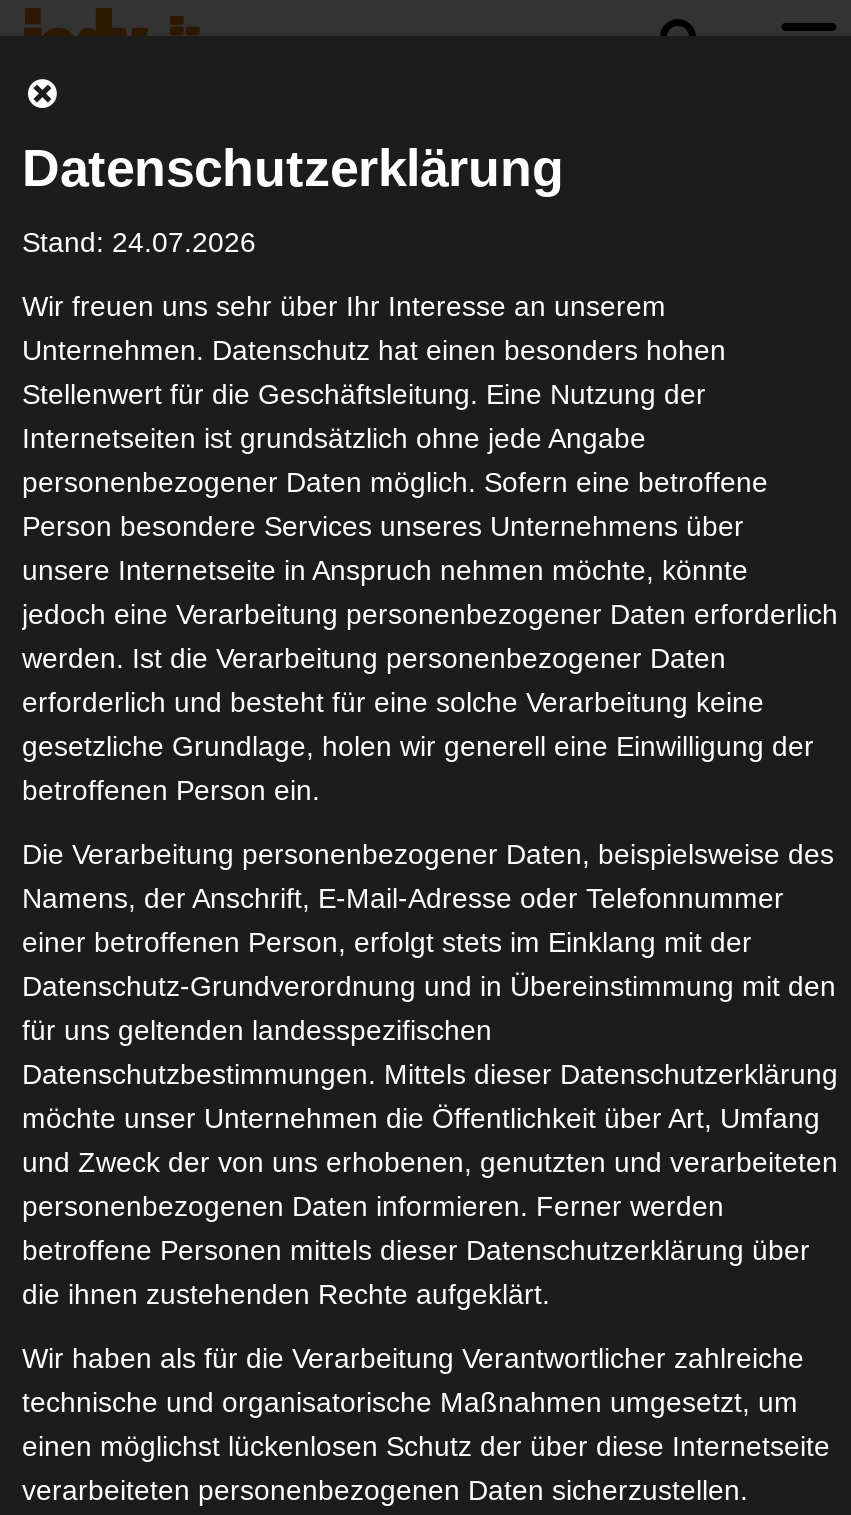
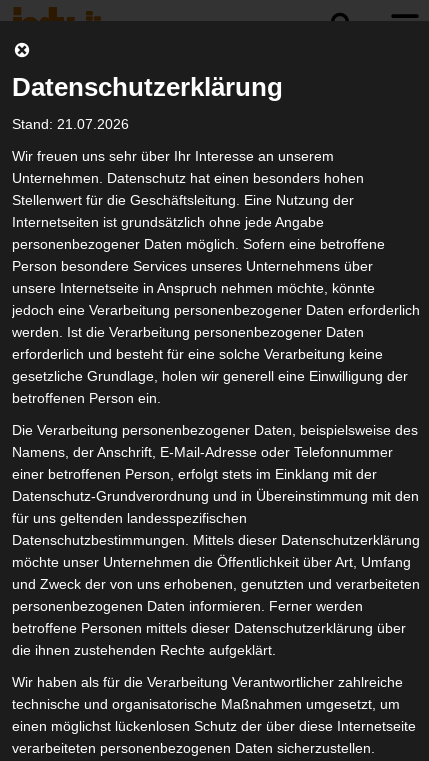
- Stand: 24.07.2026
+ Stand: 21.07.2026
